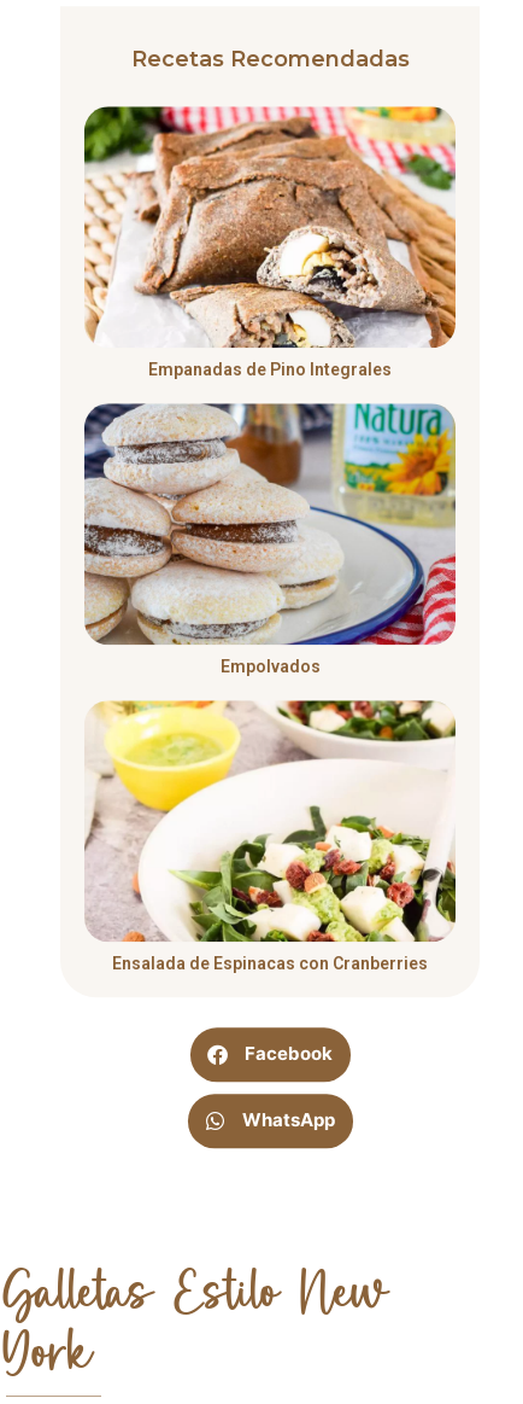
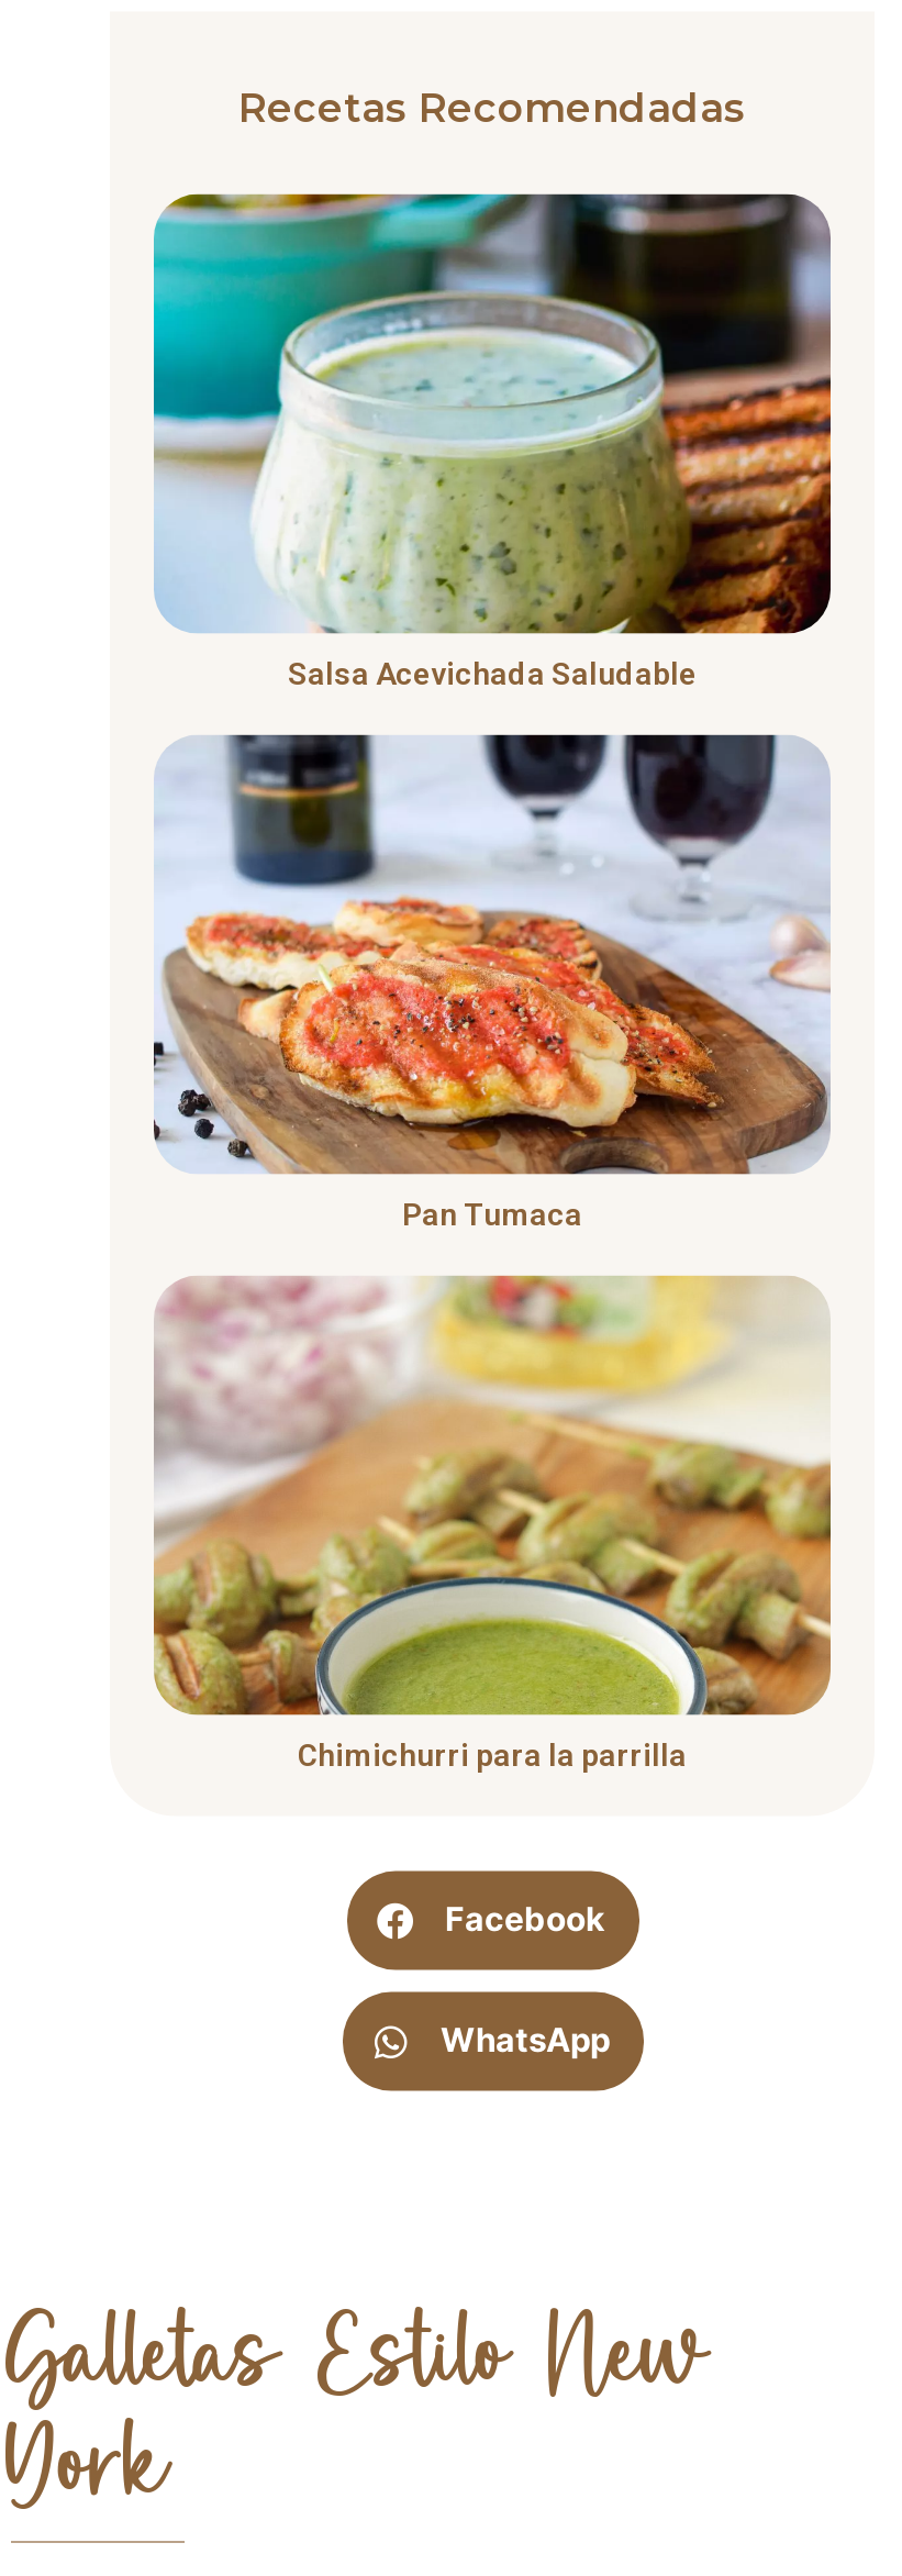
- [image]
- Empanadas de Pino Integrales
+ [image]
+ Salsa Acevichada Saludable

- [image]
- Empolvados
+ [image]
+ Pan Tumaca

- [image]
- Ensalada de Espinacas con Cranberries
+ [image]
+ Chimichurri para la parrilla
